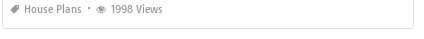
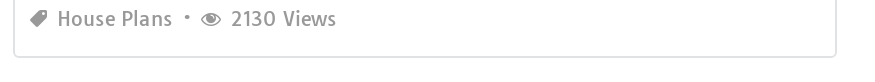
- 1998 Views
+ 2130 Views
